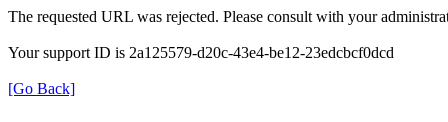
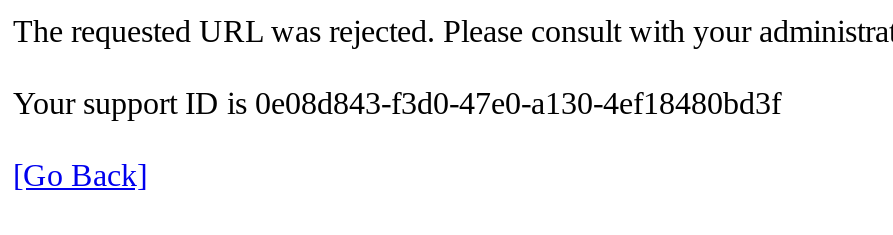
- Your support ID is 2a125579-d20c-43e4-be12-23edcbcf0dcd
+ Your support ID is 0e08d843-f3d0-47e0-a130-4ef18480bd3f
